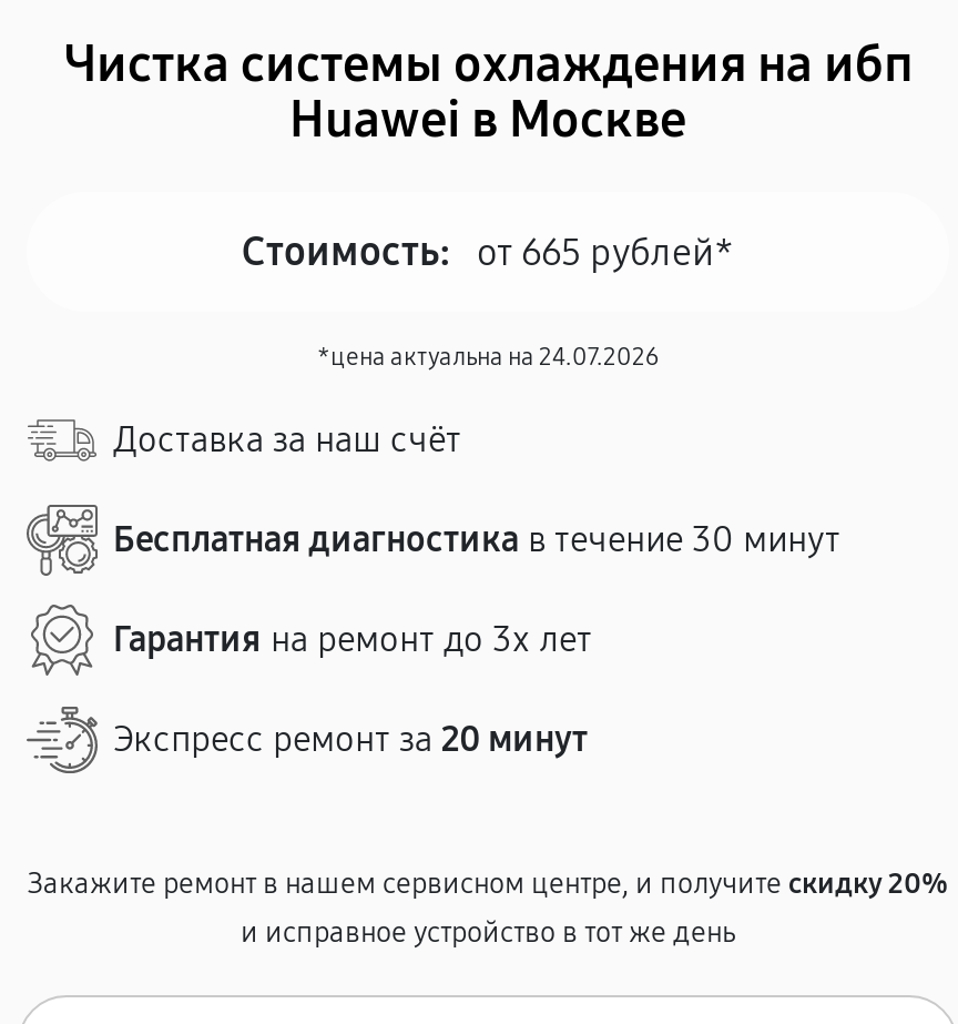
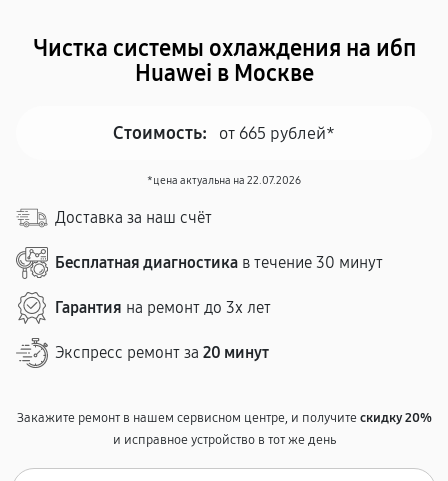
- *цена актуальна на 24.07.2026
+ *цена актуальна на 22.07.2026
